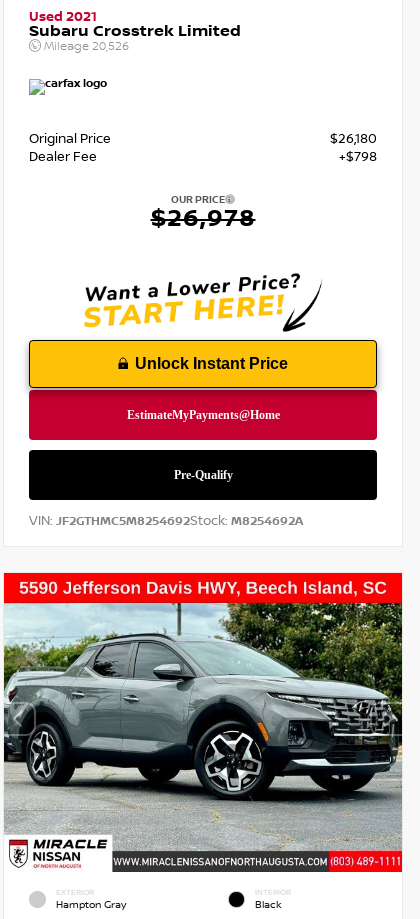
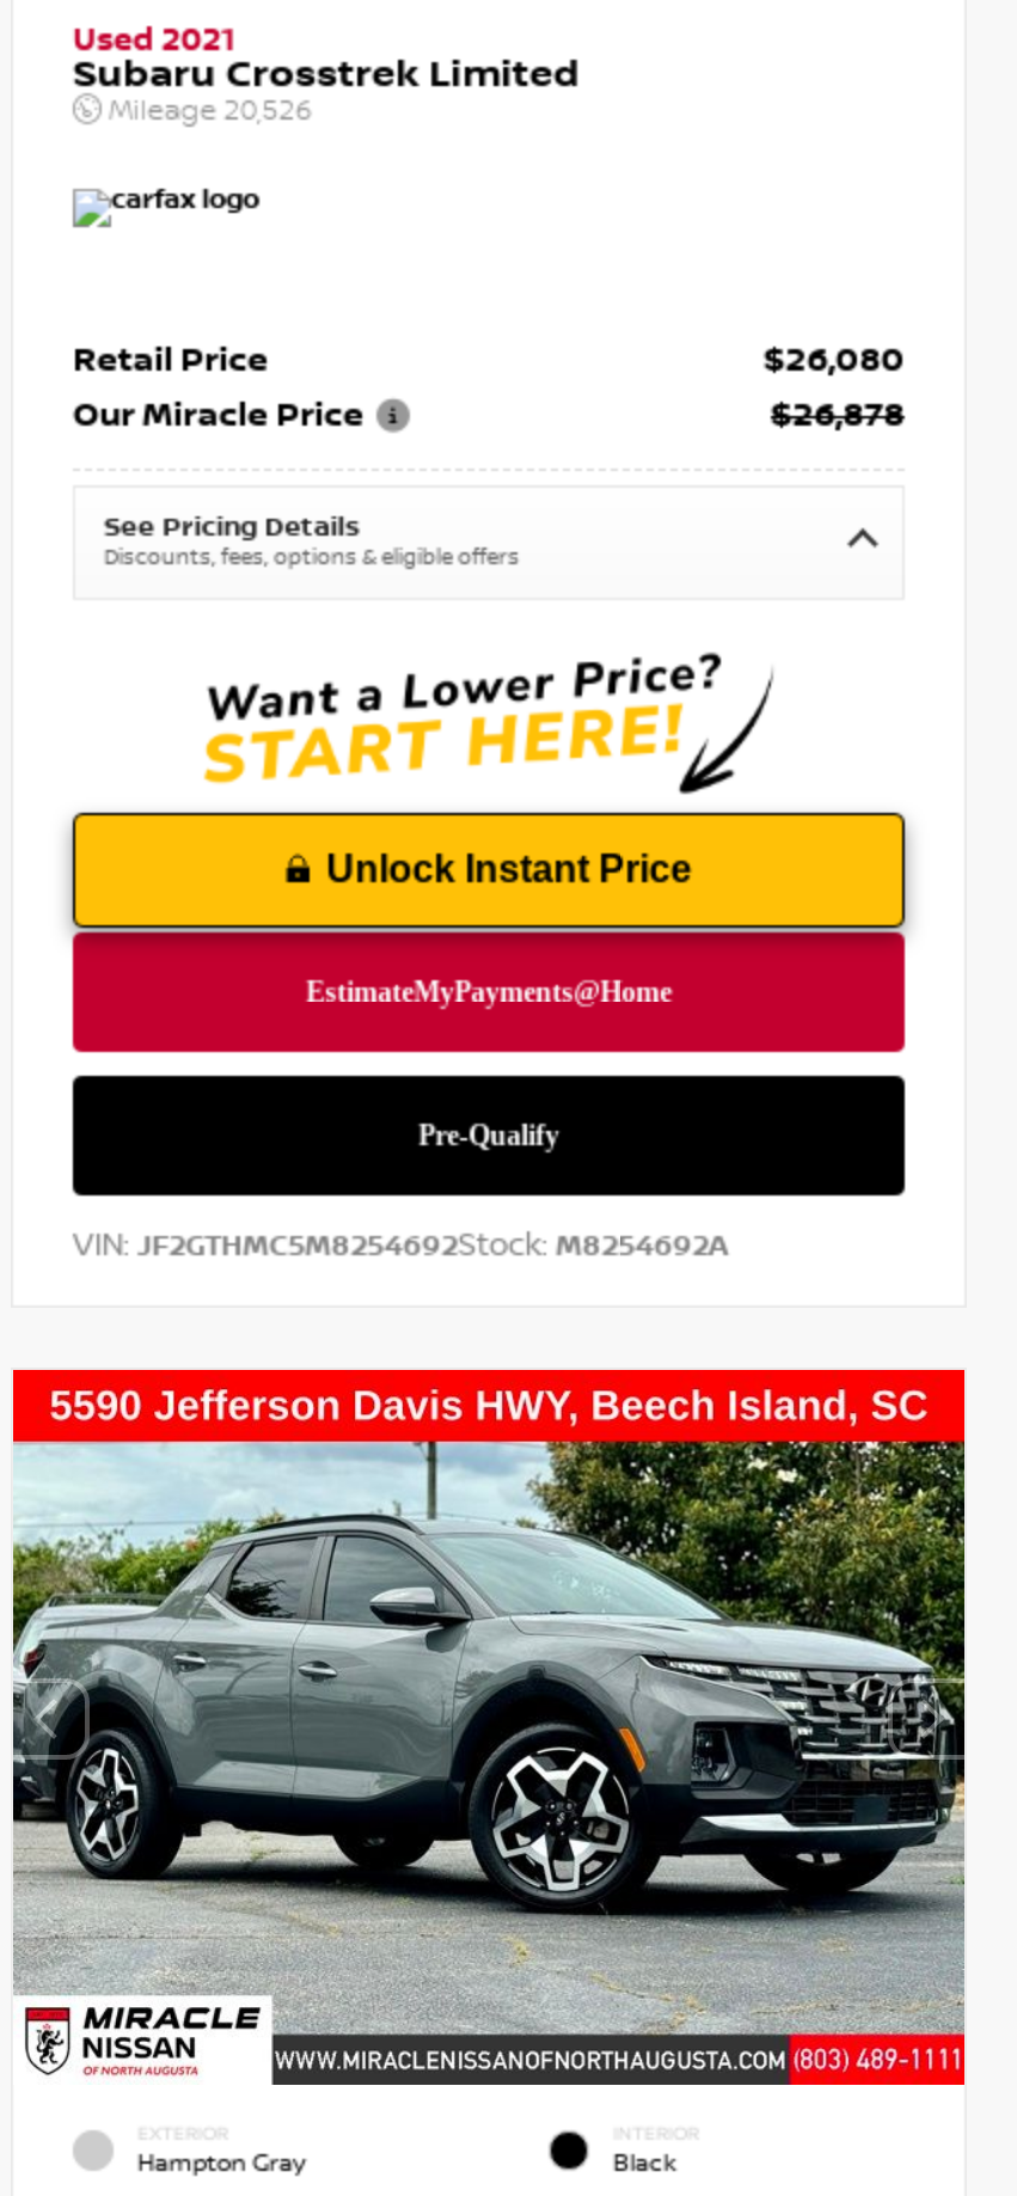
- Original Price
- $26,180
- Dealer Fee
- +$798
+ Retail Price
+ $26,080
+ Our Miracle Price
+ $26,878

- OUR PRICE
- $26,978
+ See Pricing Details
+ Discounts, fees, options & eligible offers
